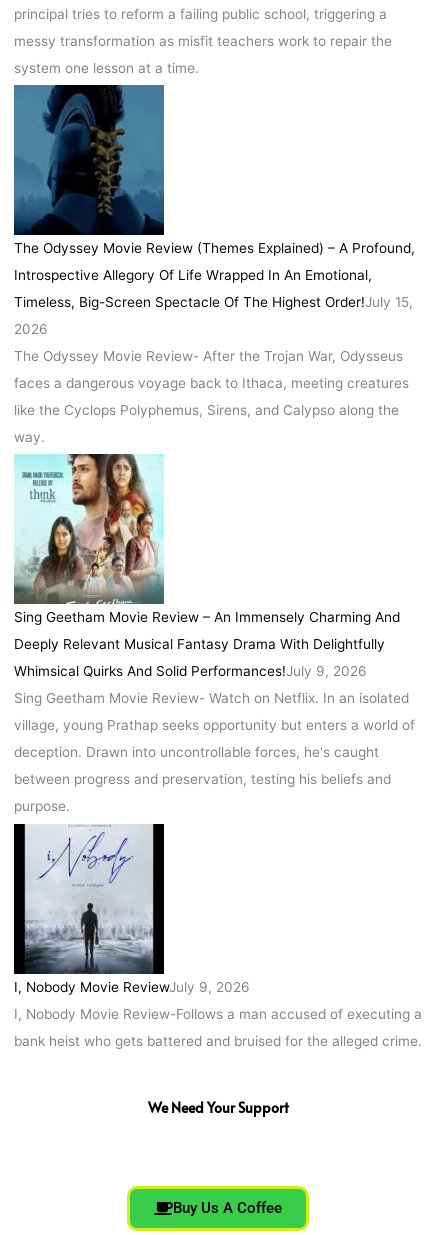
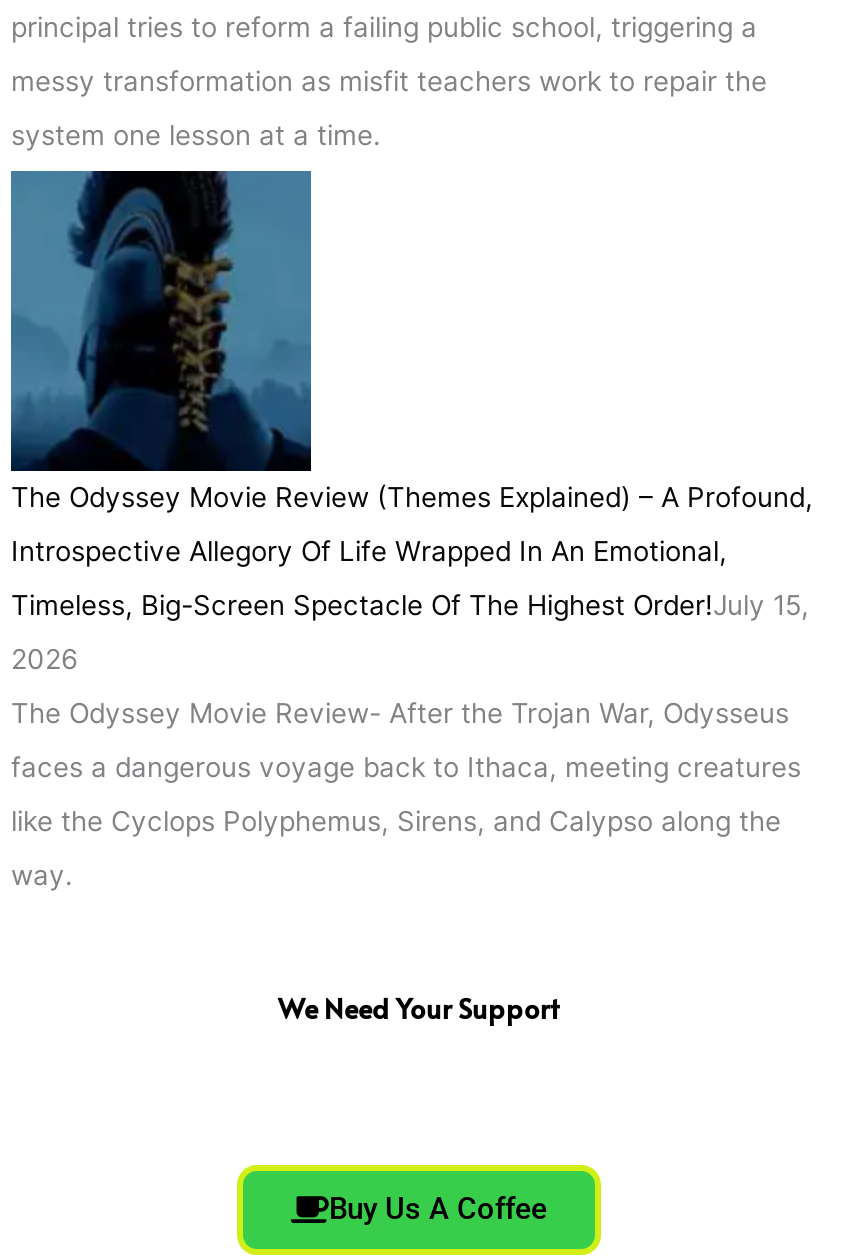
- [image]
- Sing Geetham Movie Review – An Immensely Charming And
- Deeply Relevant Musical Fantasy Drama With Delightfully
- Whimsical Quirks And Solid Performances!July 9, 2026
- Sing Geetham Movie Review- Watch on Netflix. In an isolated
- village, young Prathap seeks opportunity but enters a world of
- deception. Drawn into uncontrollable forces, he's caught
- between progress and preservation, testing his beliefs and
- purpose.

- [image]
- I, Nobody Movie Review July 9, 2026
- I, Nobody Movie Review-Follows a man accused of executing a
- bank heist who gets battered and bruised for the alleged crime.
